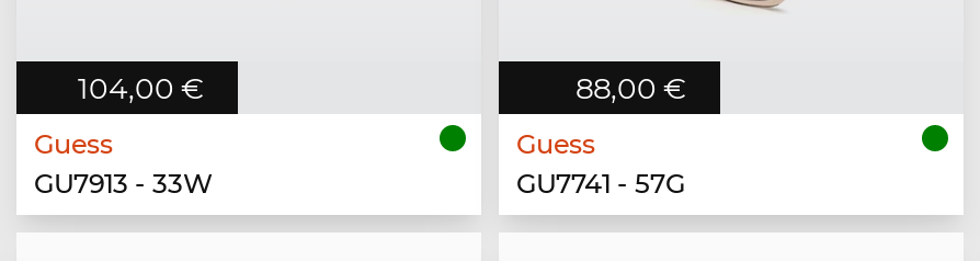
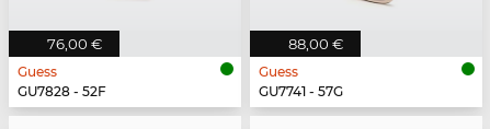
- 104,00 €
+ 76,00 €

- GU7913 - 33W
+ GU7828 - 52F
